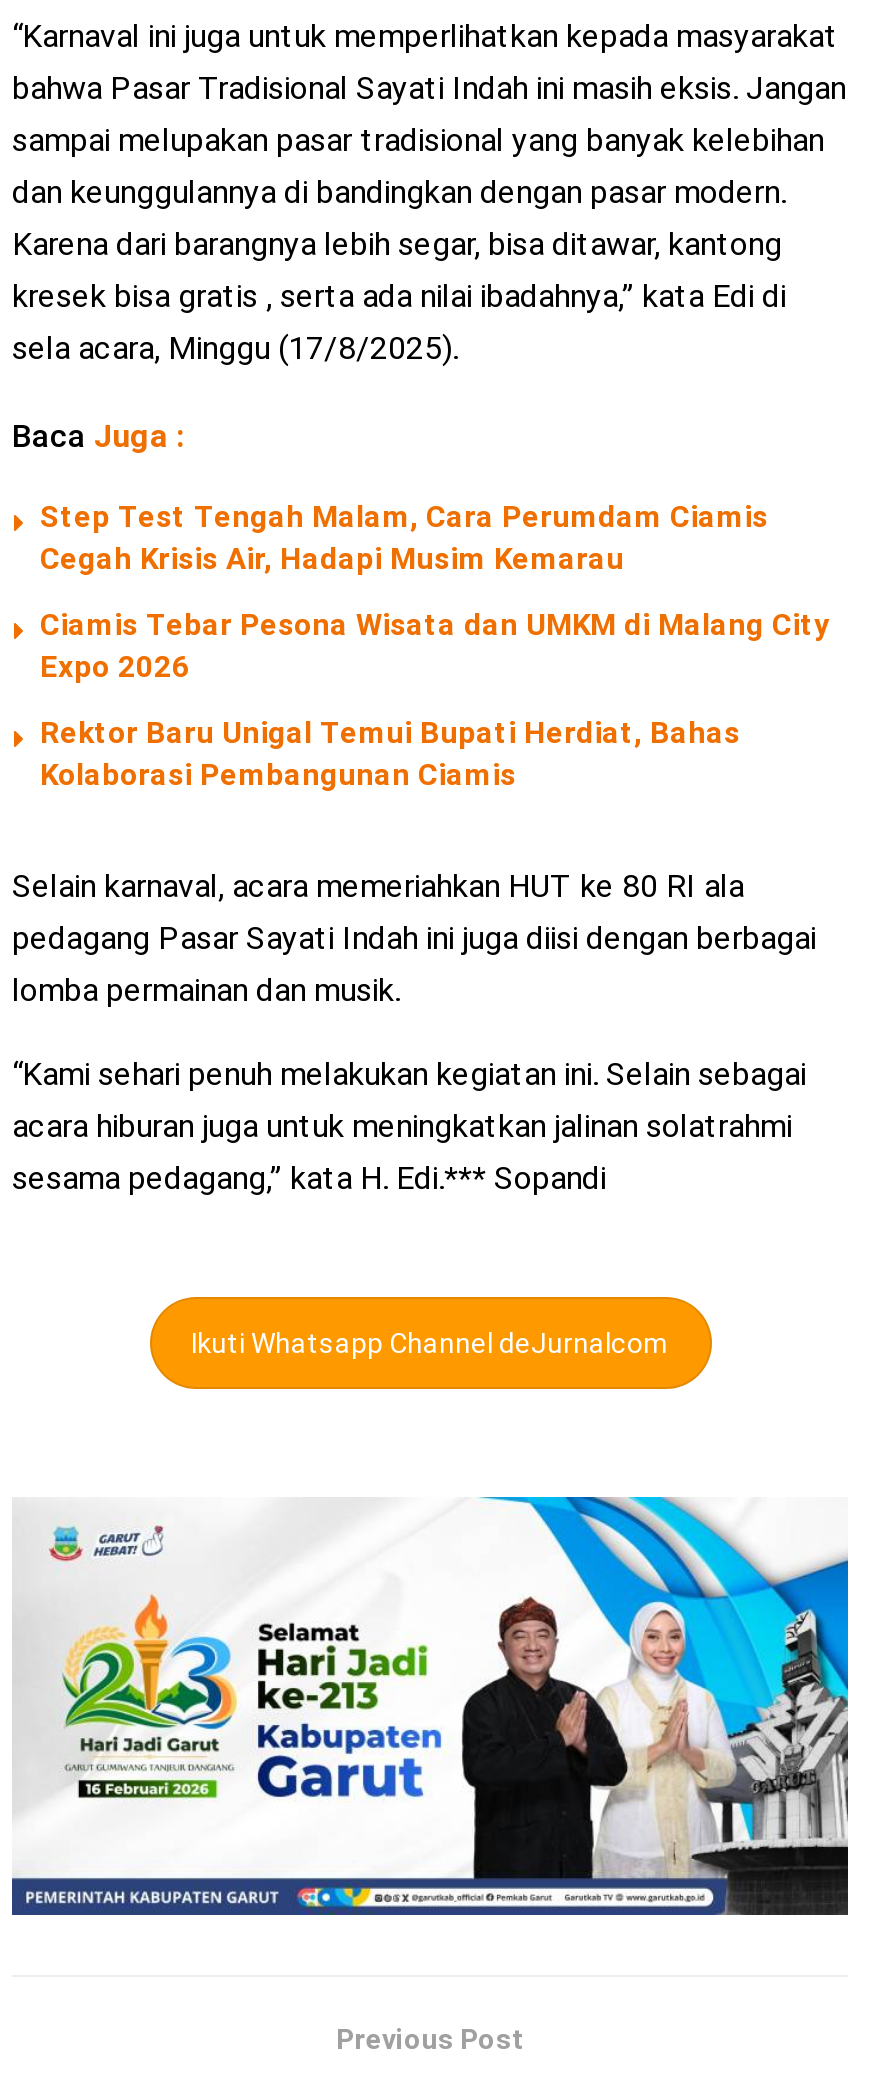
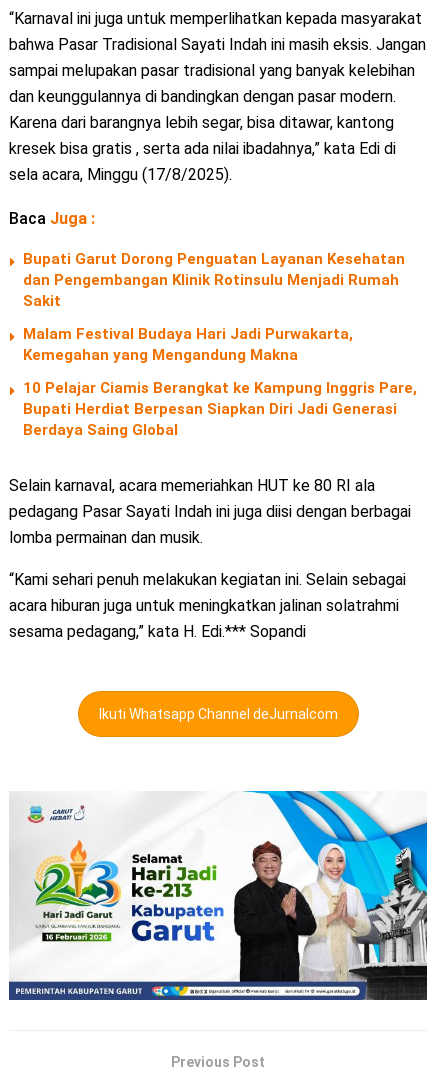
- Step Test Tengah Malam, Cara Perumdam Ciamis
- Cegah Krisis Air, Hadapi Musim Kemarau
+ Bupati Garut Dorong Penguatan Layanan Kesehatan
+ dan Pengembangan Klinik Rotinsulu Menjadi Rumah
+ Sakit

- Ciamis Tebar Pesona Wisata dan UMKM di Malang City
- Expo 2026
+ Malam Festival Budaya Hari Jadi Purwakarta,
+ Kemegahan yang Mengandung Makna

- Rektor Baru Unigal Temui Bupati Herdiat, Bahas
- Kolaborasi Pembangunan Ciamis
+ 10 Pelajar Ciamis Berangkat ke Kampung Inggris Pare,
+ Bupati Herdiat Berpesan Siapkan Diri Jadi Generasi
+ Berdaya Saing Global
